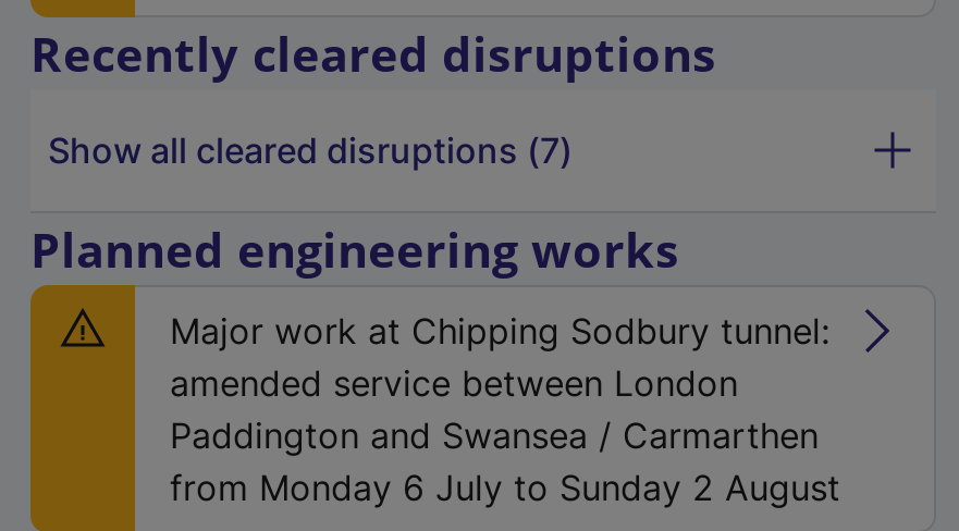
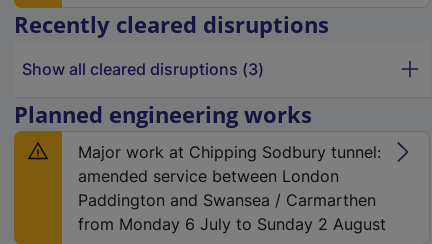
- Show all cleared disruptions (7)
+ Show all cleared disruptions (3)
